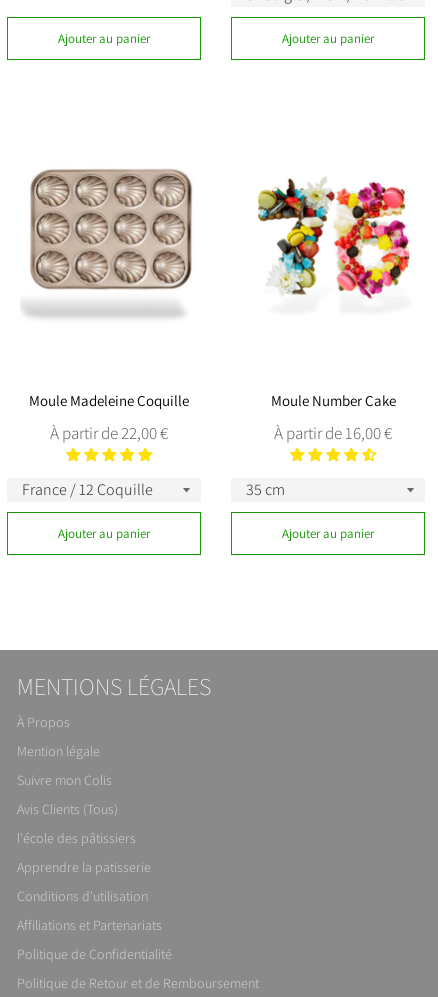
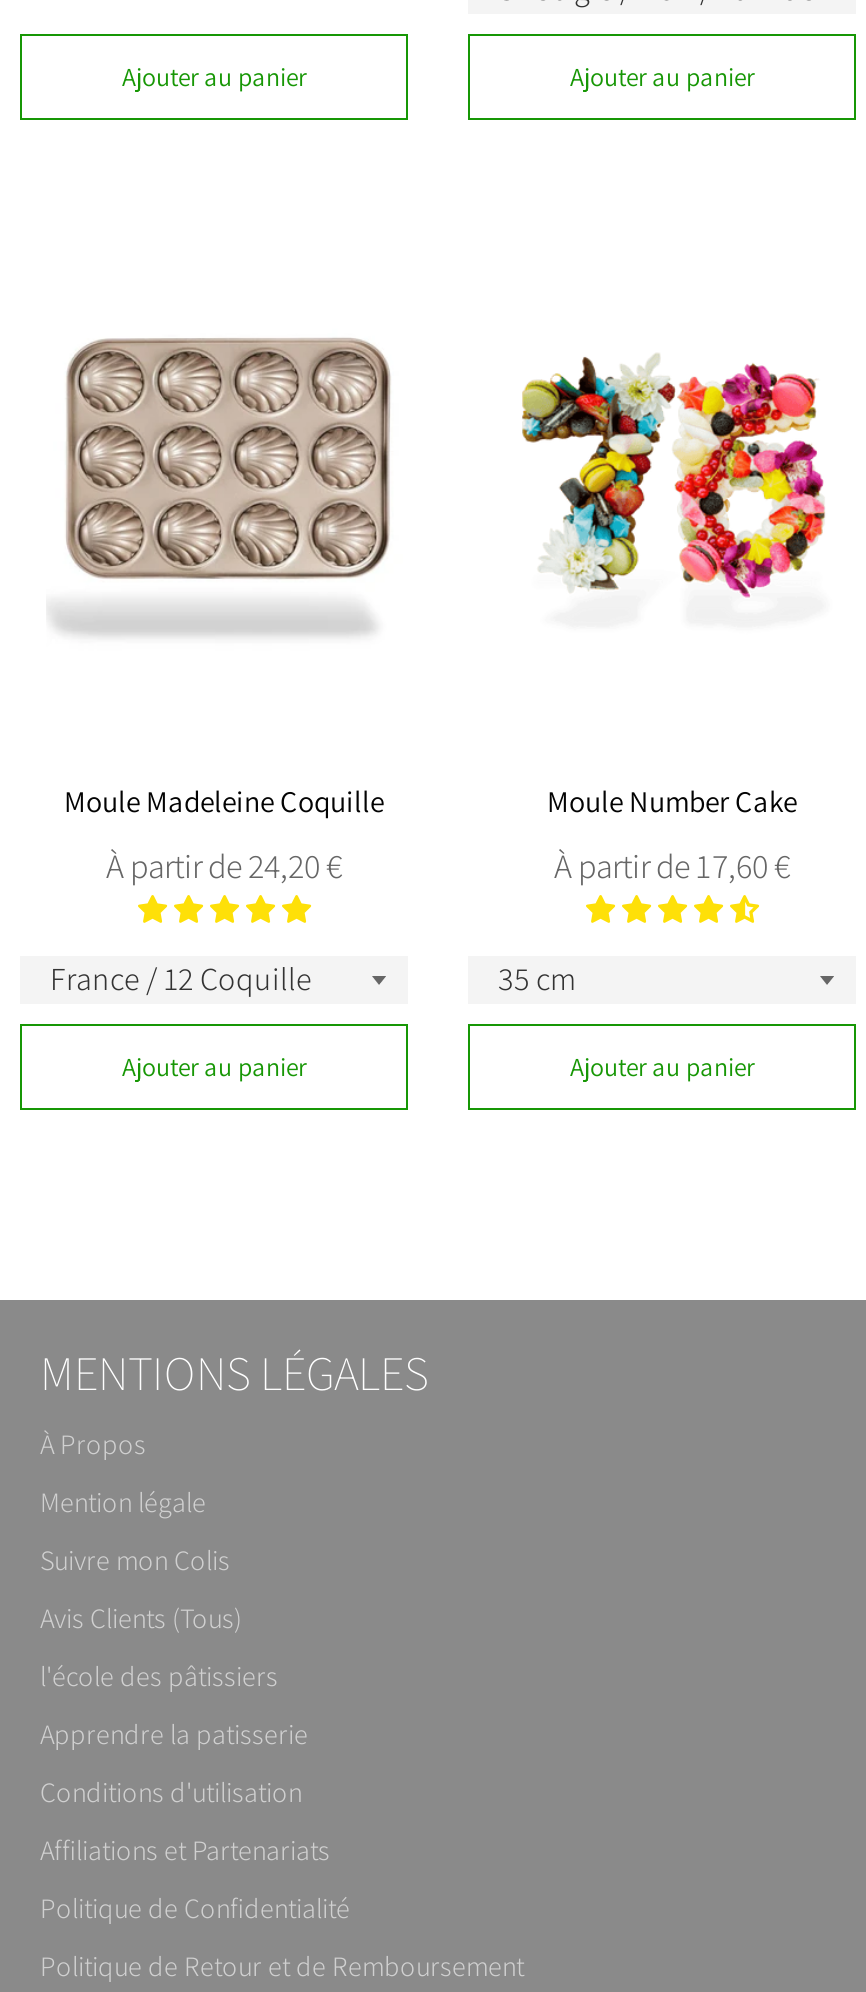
- À partir de 22,00 €
+ À partir de 24,20 €

- À partir de 16,00 €
+ À partir de 17,60 €
